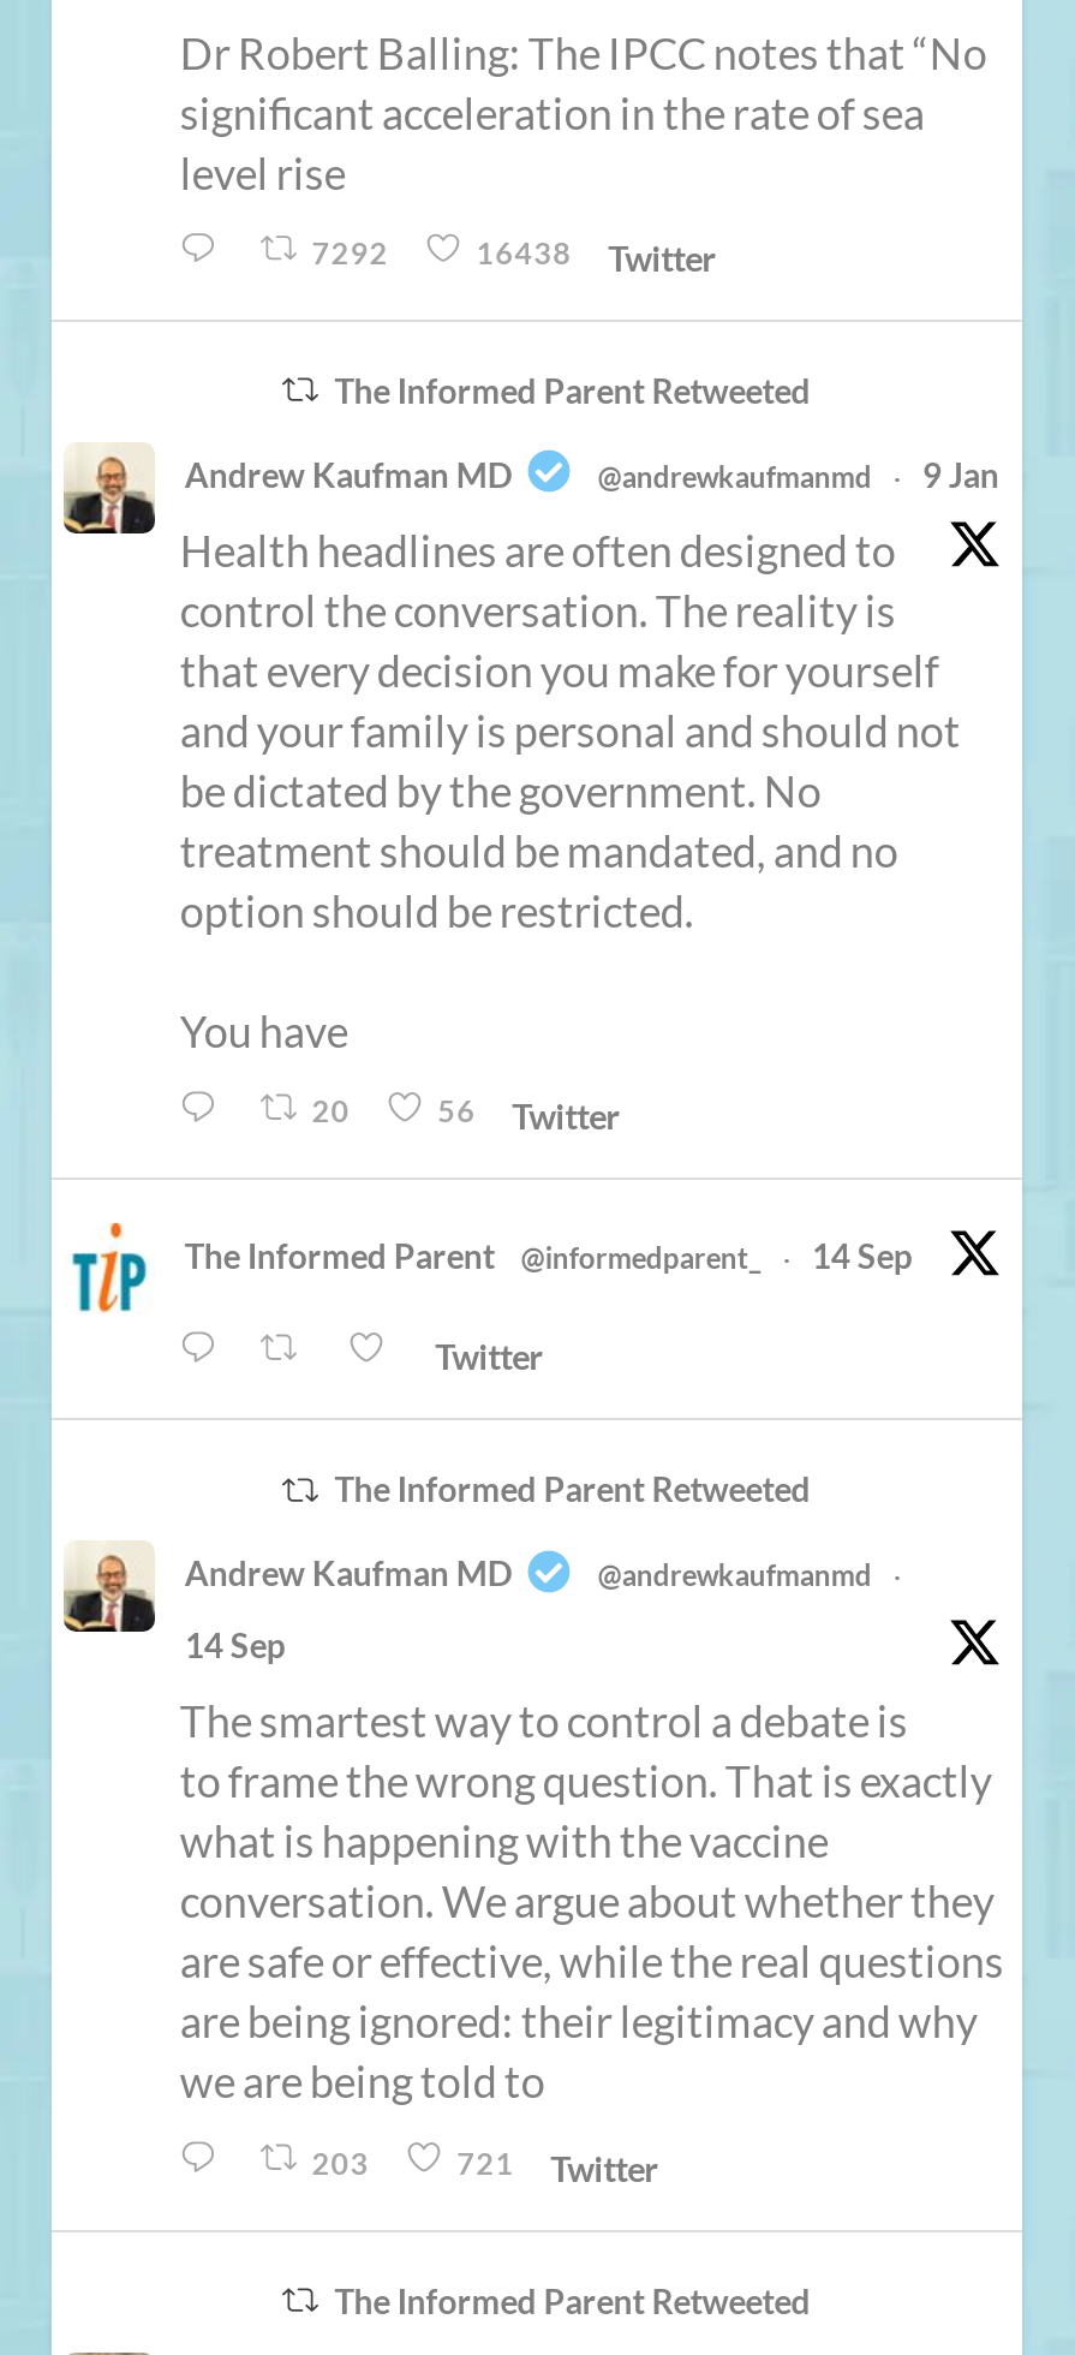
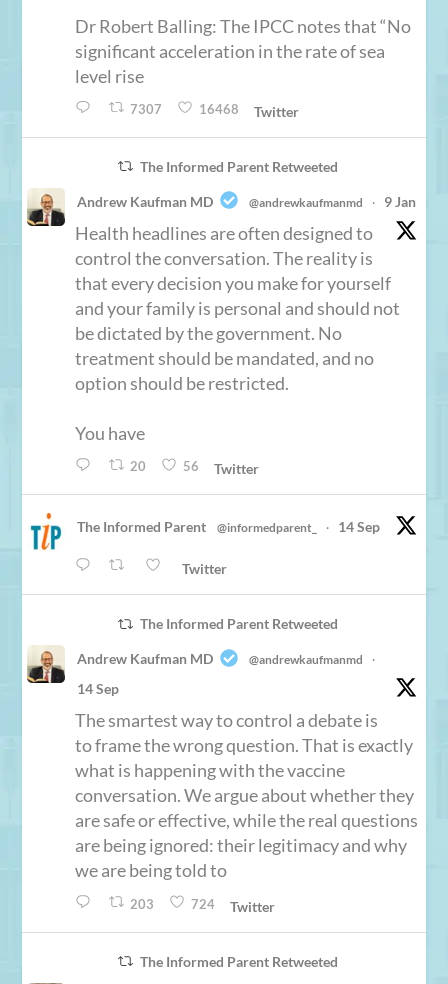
- 7292
+ 7307

- 16438 Twitter
+ 16468 Twitter

- 721 Twitter
+ 724 Twitter
